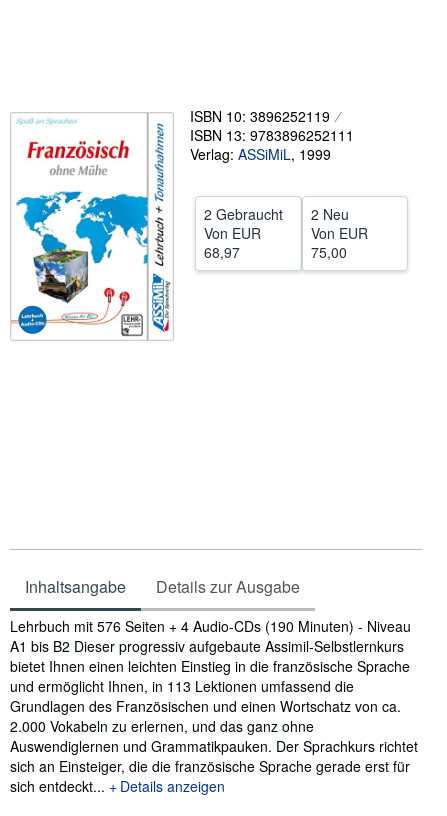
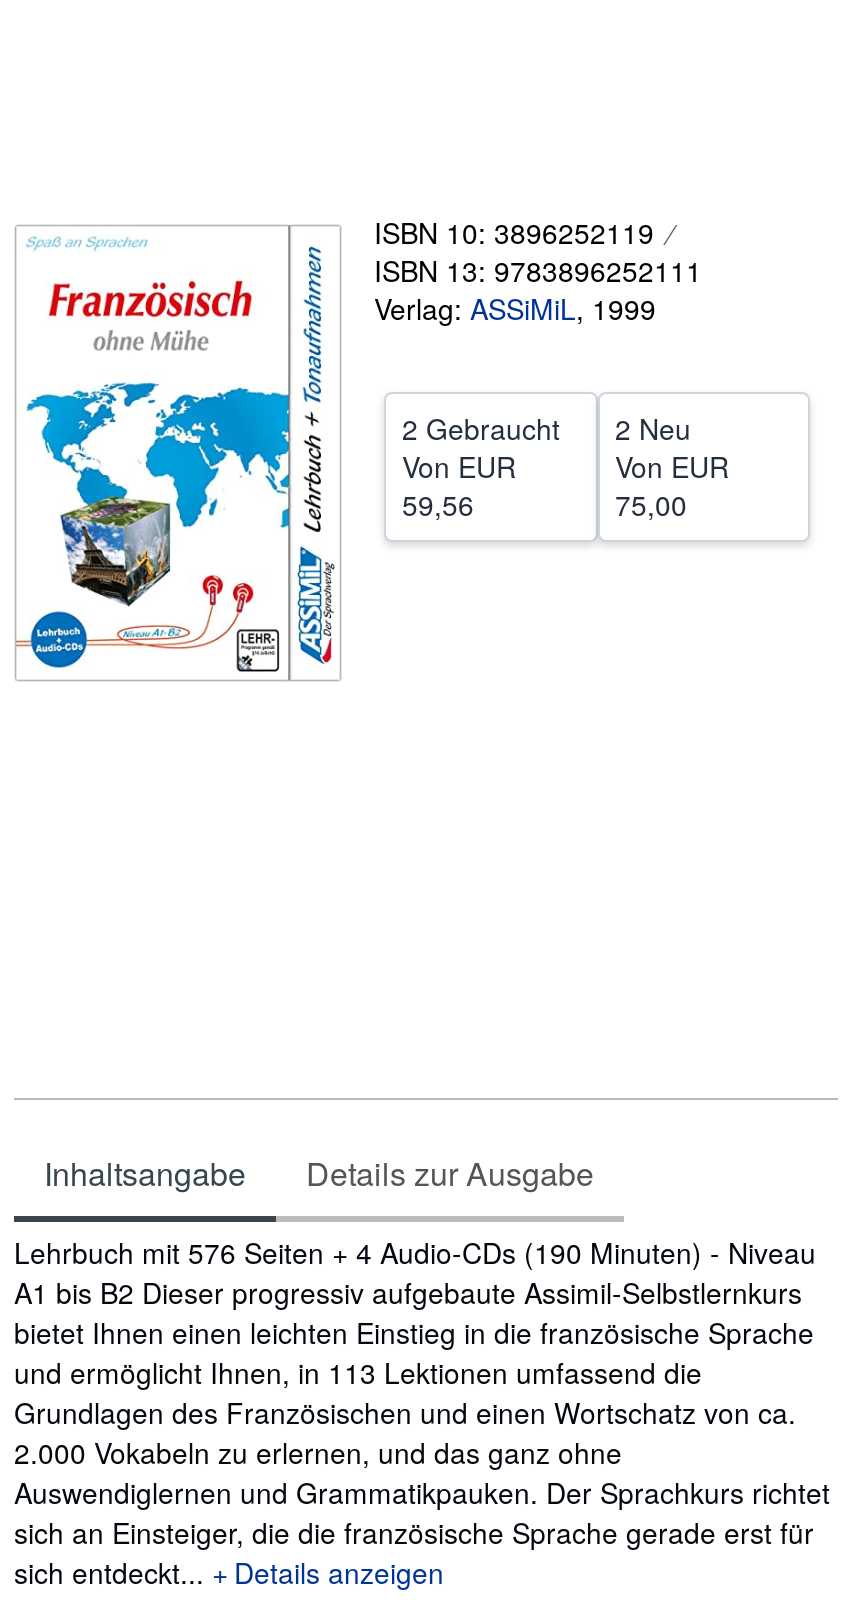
- 68,97
+ 59,56
